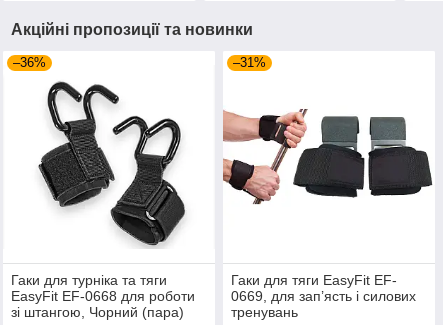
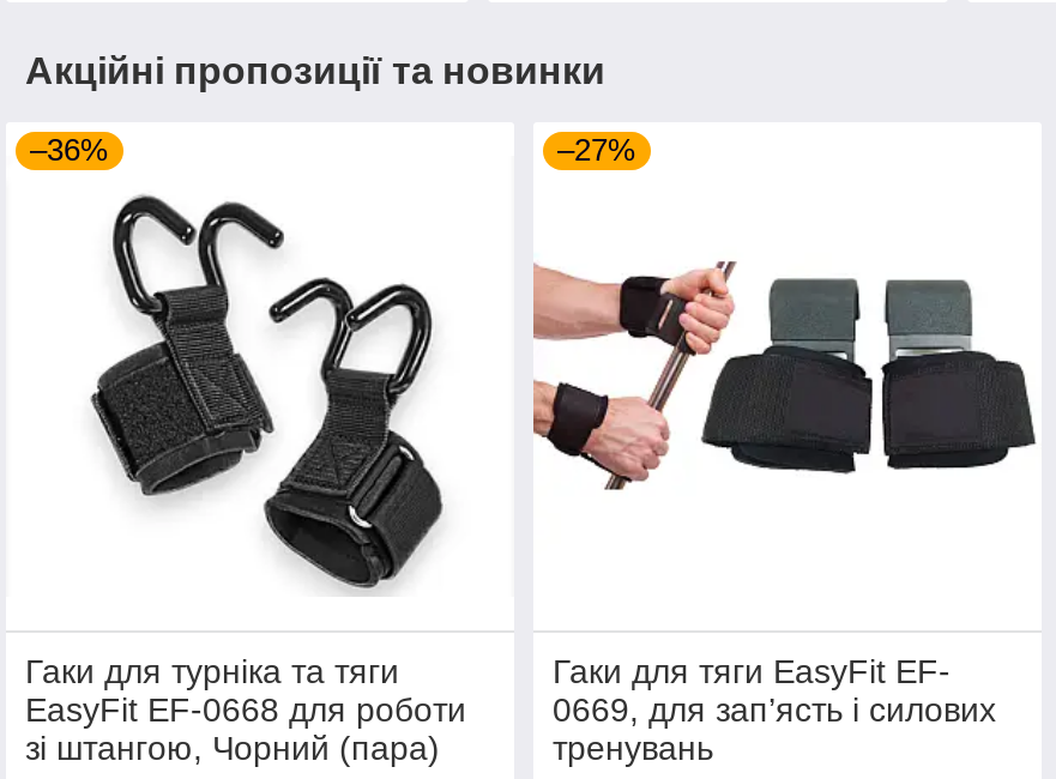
- –31%
+ –27%
